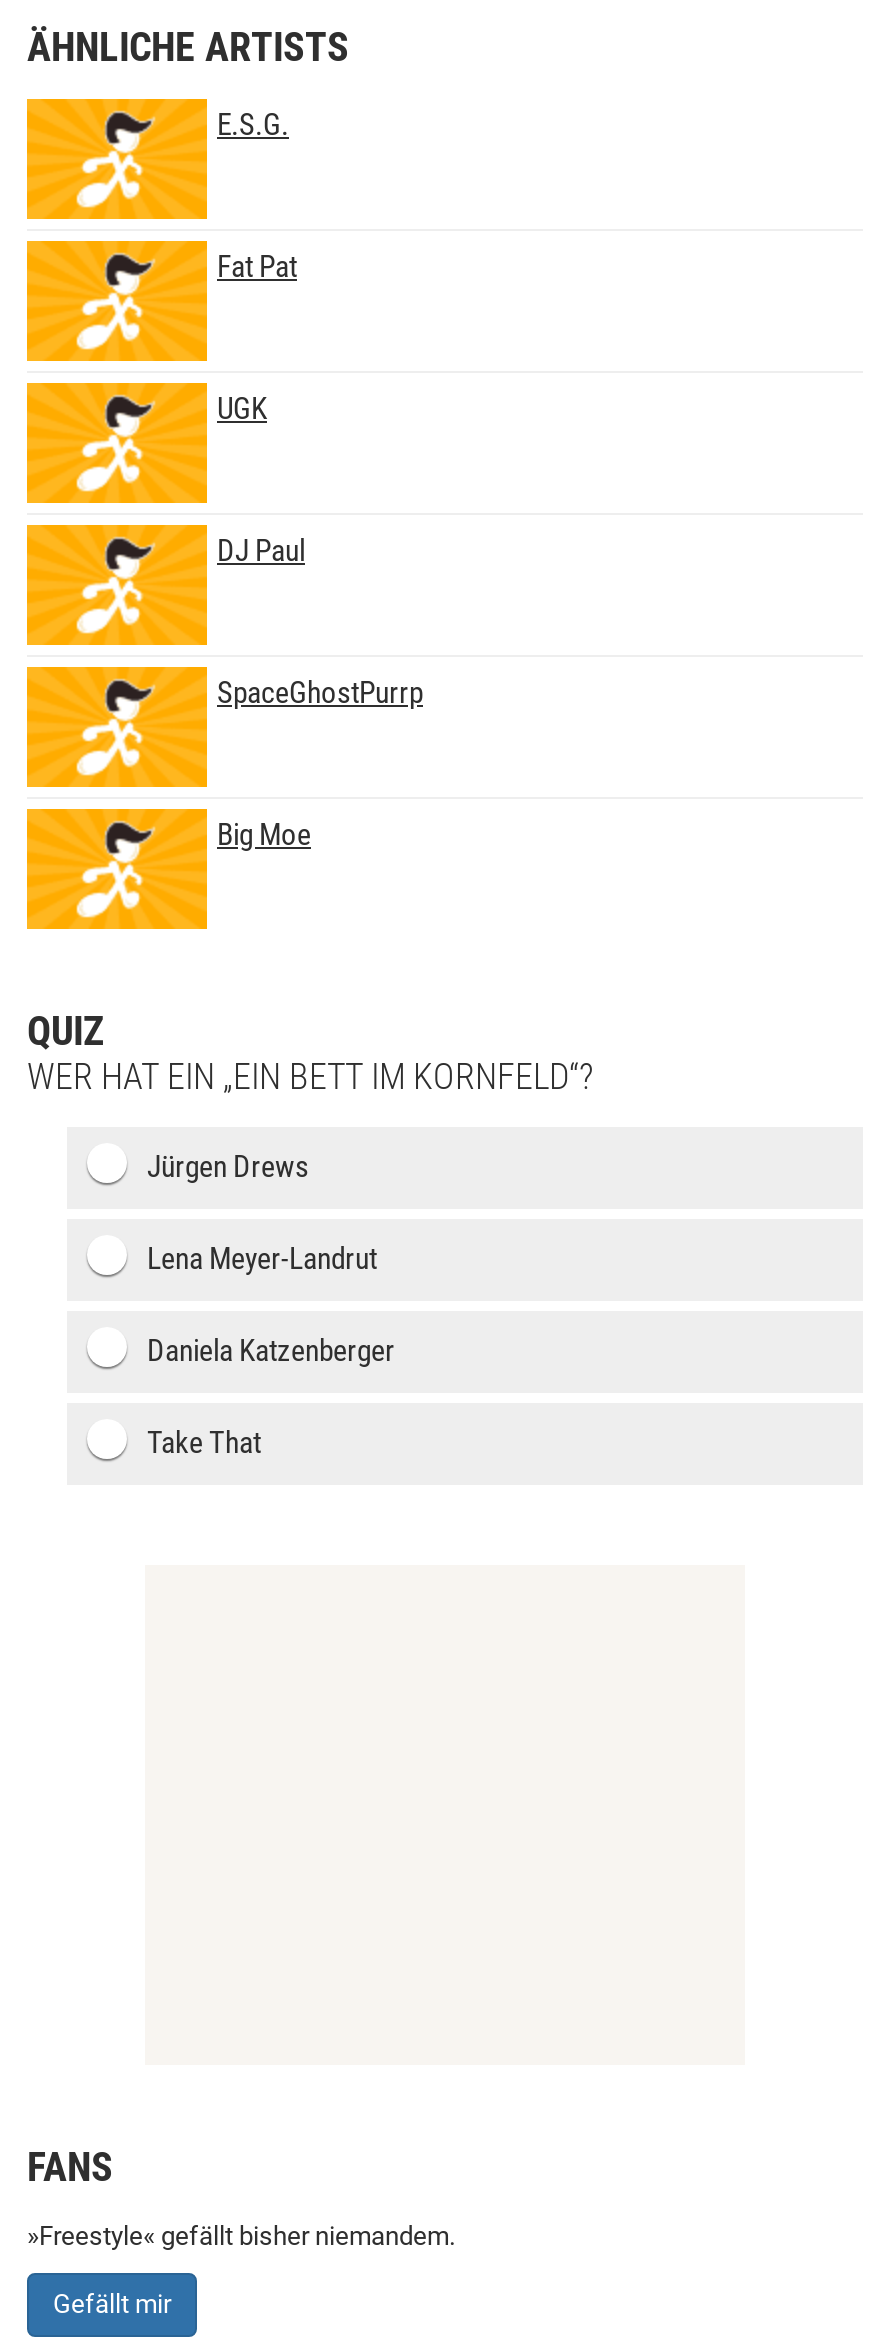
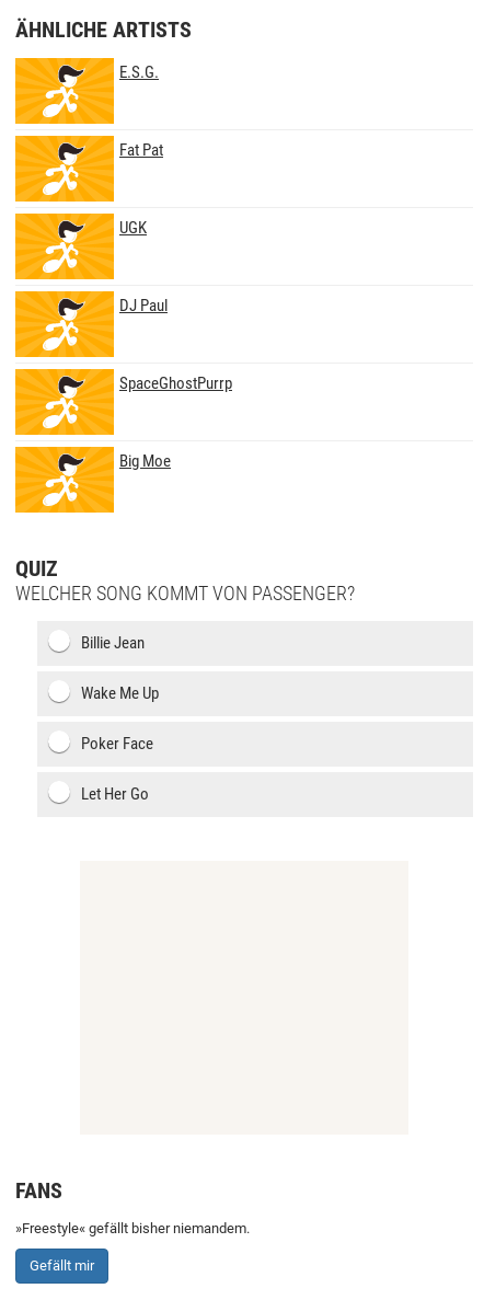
- WER HAT EIN „EIN BETT IM KORNFELD“?
+ WELCHER SONG KOMMT VON PASSENGER?

- Jürgen Drews
+ Billie Jean

- Lena Meyer-Landrut
+ Wake Me Up

- Daniela Katzenberger
+ Poker Face

- Take That
+ Let Her Go
